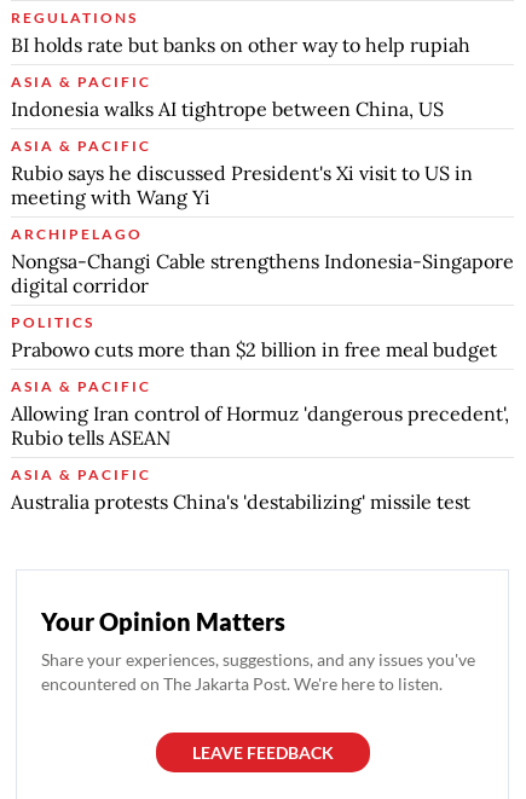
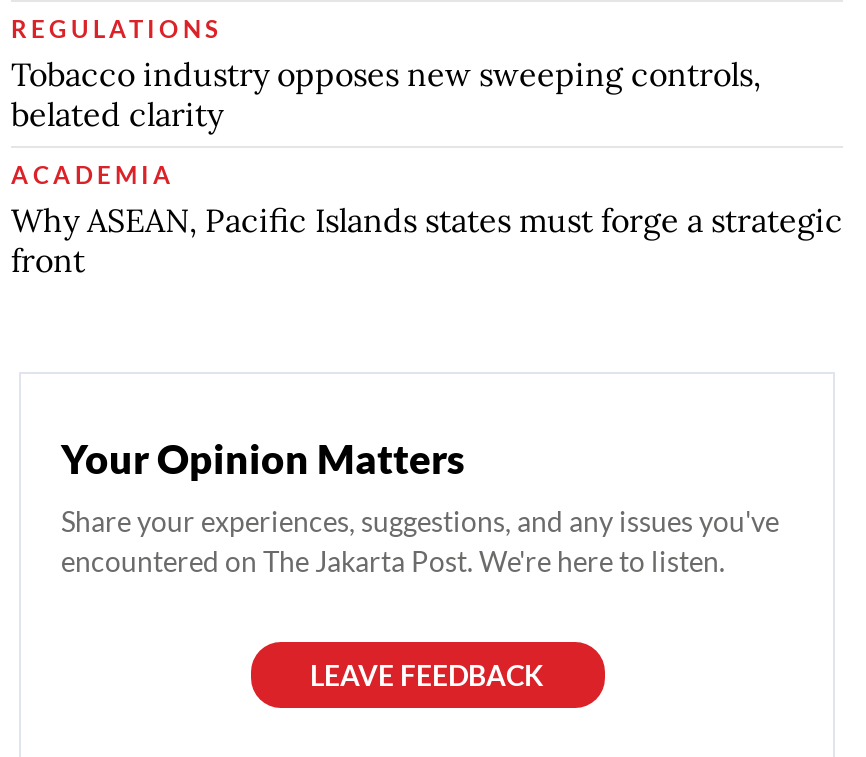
- BI holds rate but banks on other way to help rupiah
- ASIA & PACIFIC
- Indonesia walks AI tightrope between China, US
- ASIA & PACIFIC
- Rubio says he discussed President's Xi visit to US in
- meeting with Wang Yi
- ARCHIPELAGO
- Nongsa-Changi Cable strengthens Indonesia-Singapore
- digital corridor
- POLITICS
- Prabowo cuts more than $2 billion in free meal budget
- ASIA & PACIFIC
- Allowing Iran control of Hormuz 'dangerous precedent',
- Rubio tells ASEAN
- ASIA & PACIFIC
- Australia protests China's 'destabilizing' missile test
+ Tobacco industry opposes new sweeping controls,
+ belated clarity
+ ACADEMIA
+ Why ASEAN, Pacific Islands states must forge a strategic
+ front
